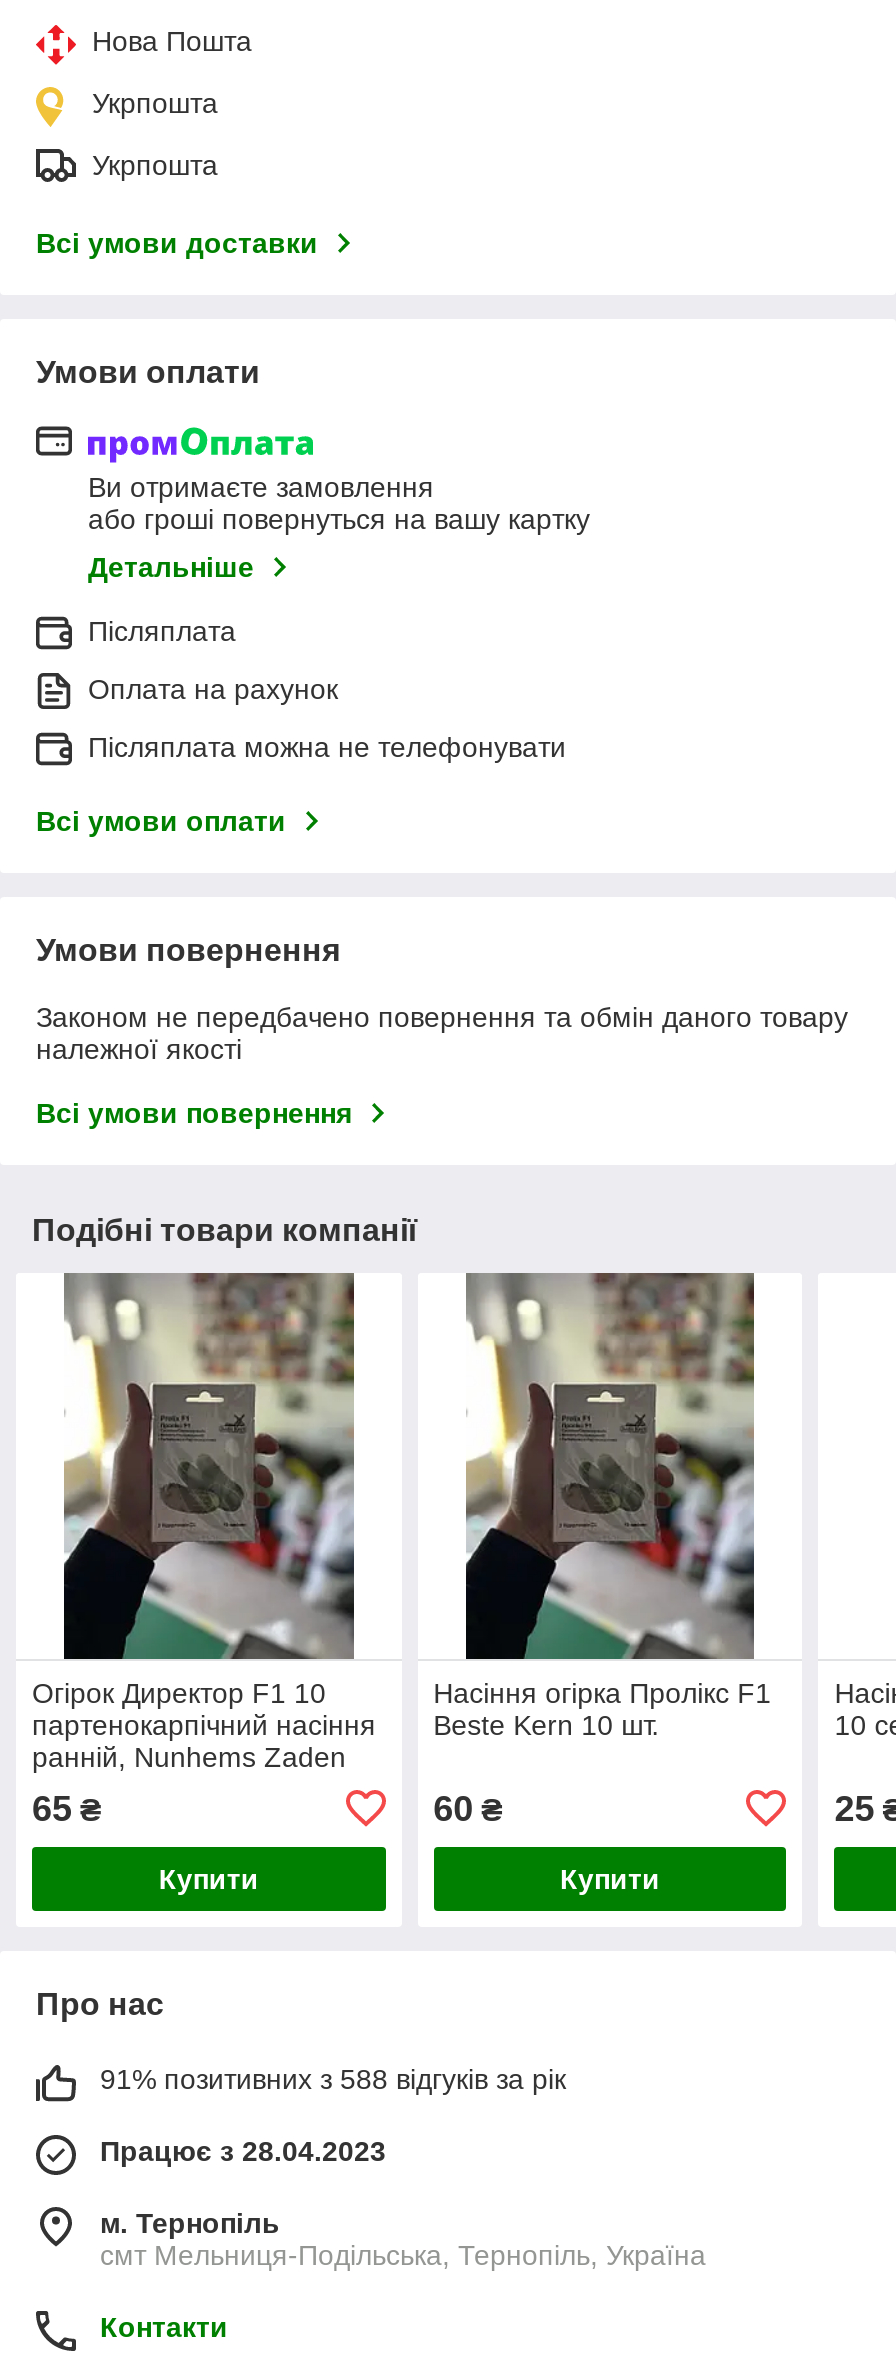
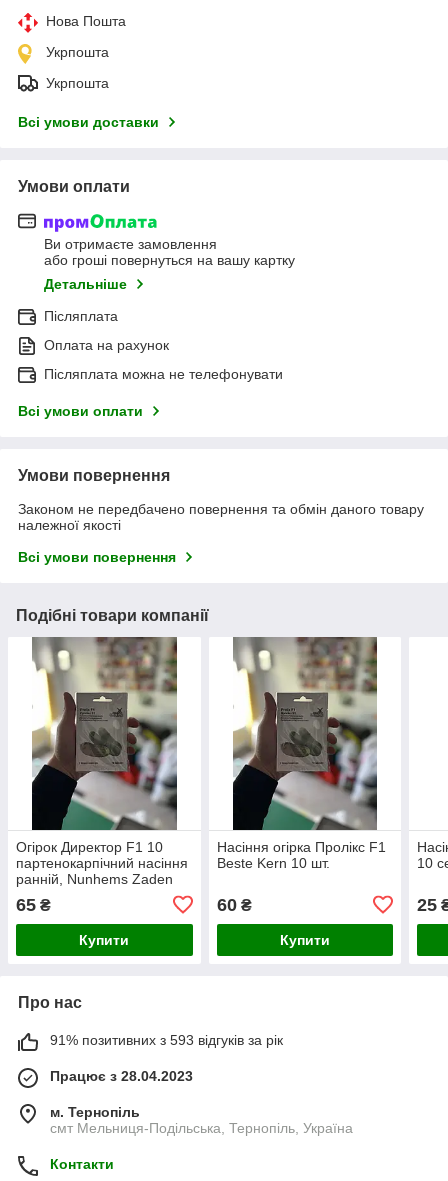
- 91% позитивних з 588 відгуків за рік
+ 91% позитивних з 593 відгуків за рік
